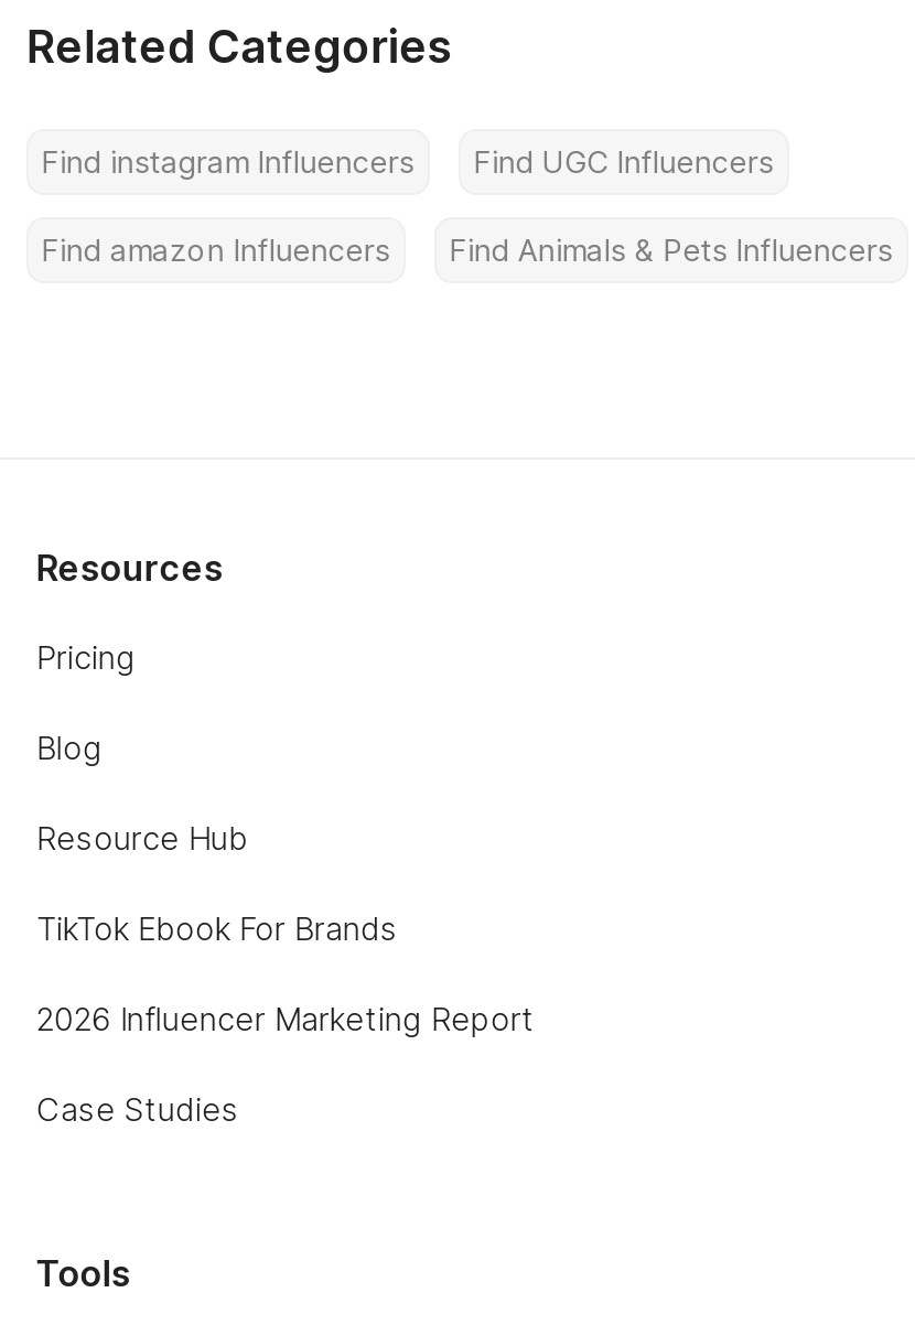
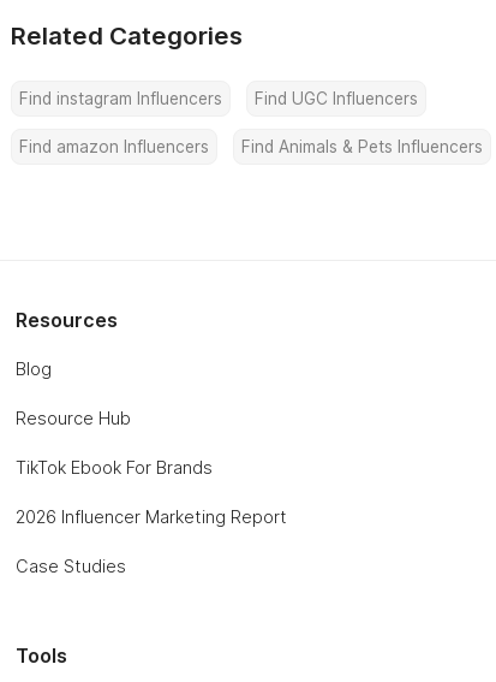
- Pricing
